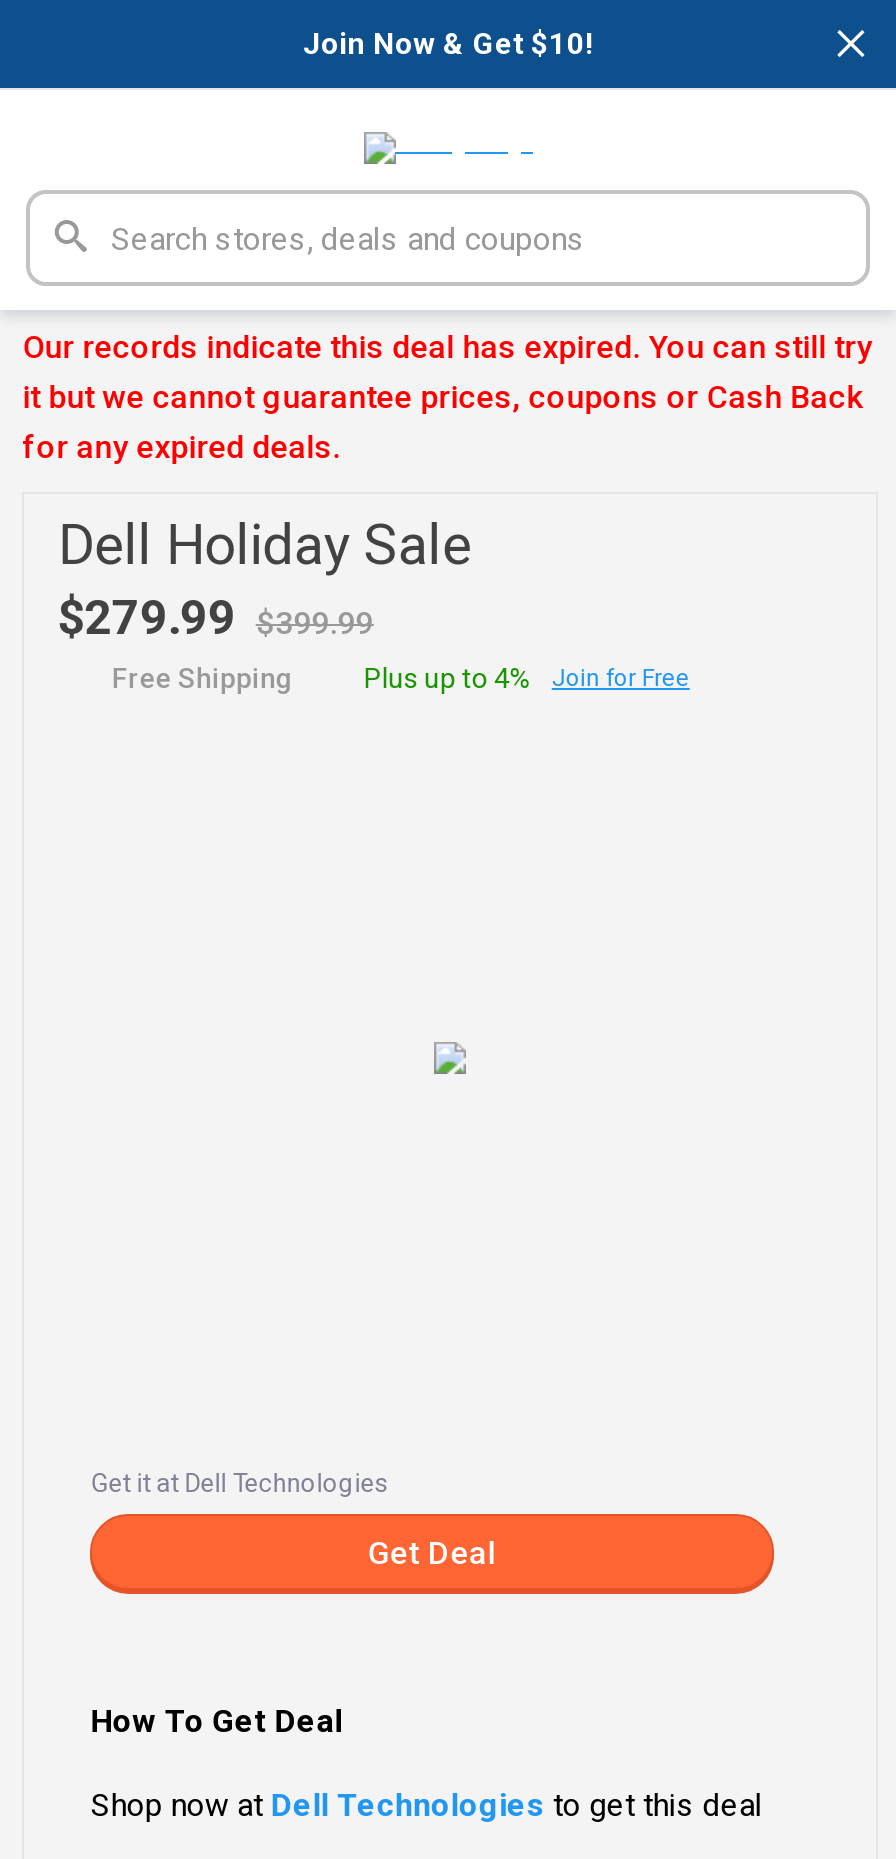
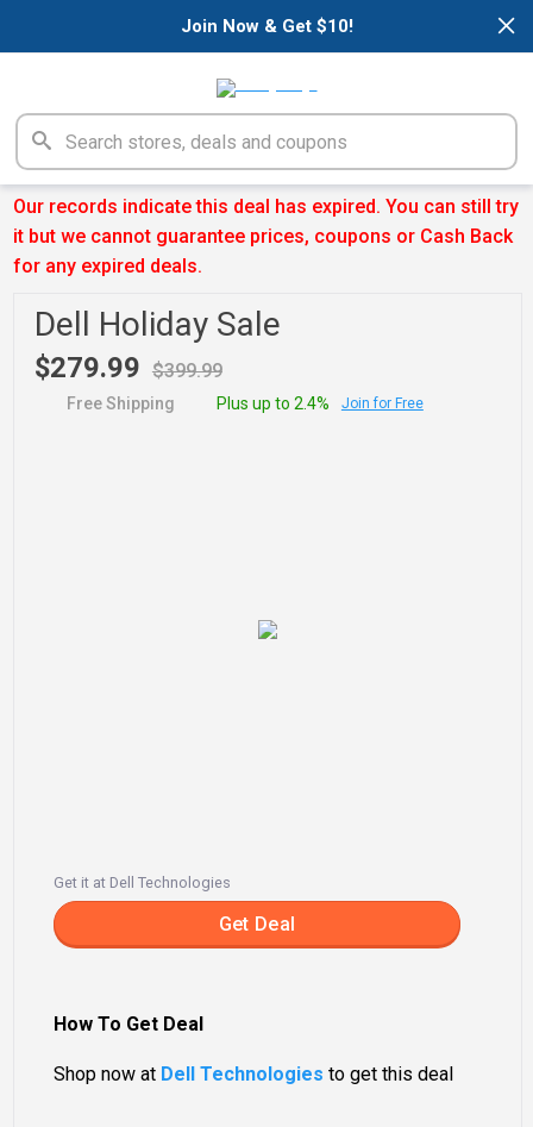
- Plus up to 4% Join for Free
+ Plus up to 2.4% Join for Free
